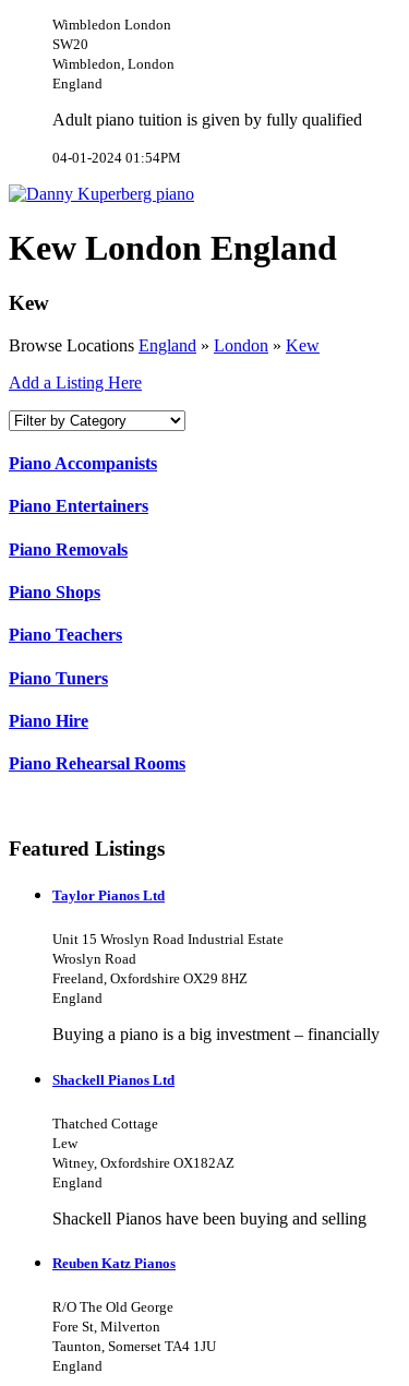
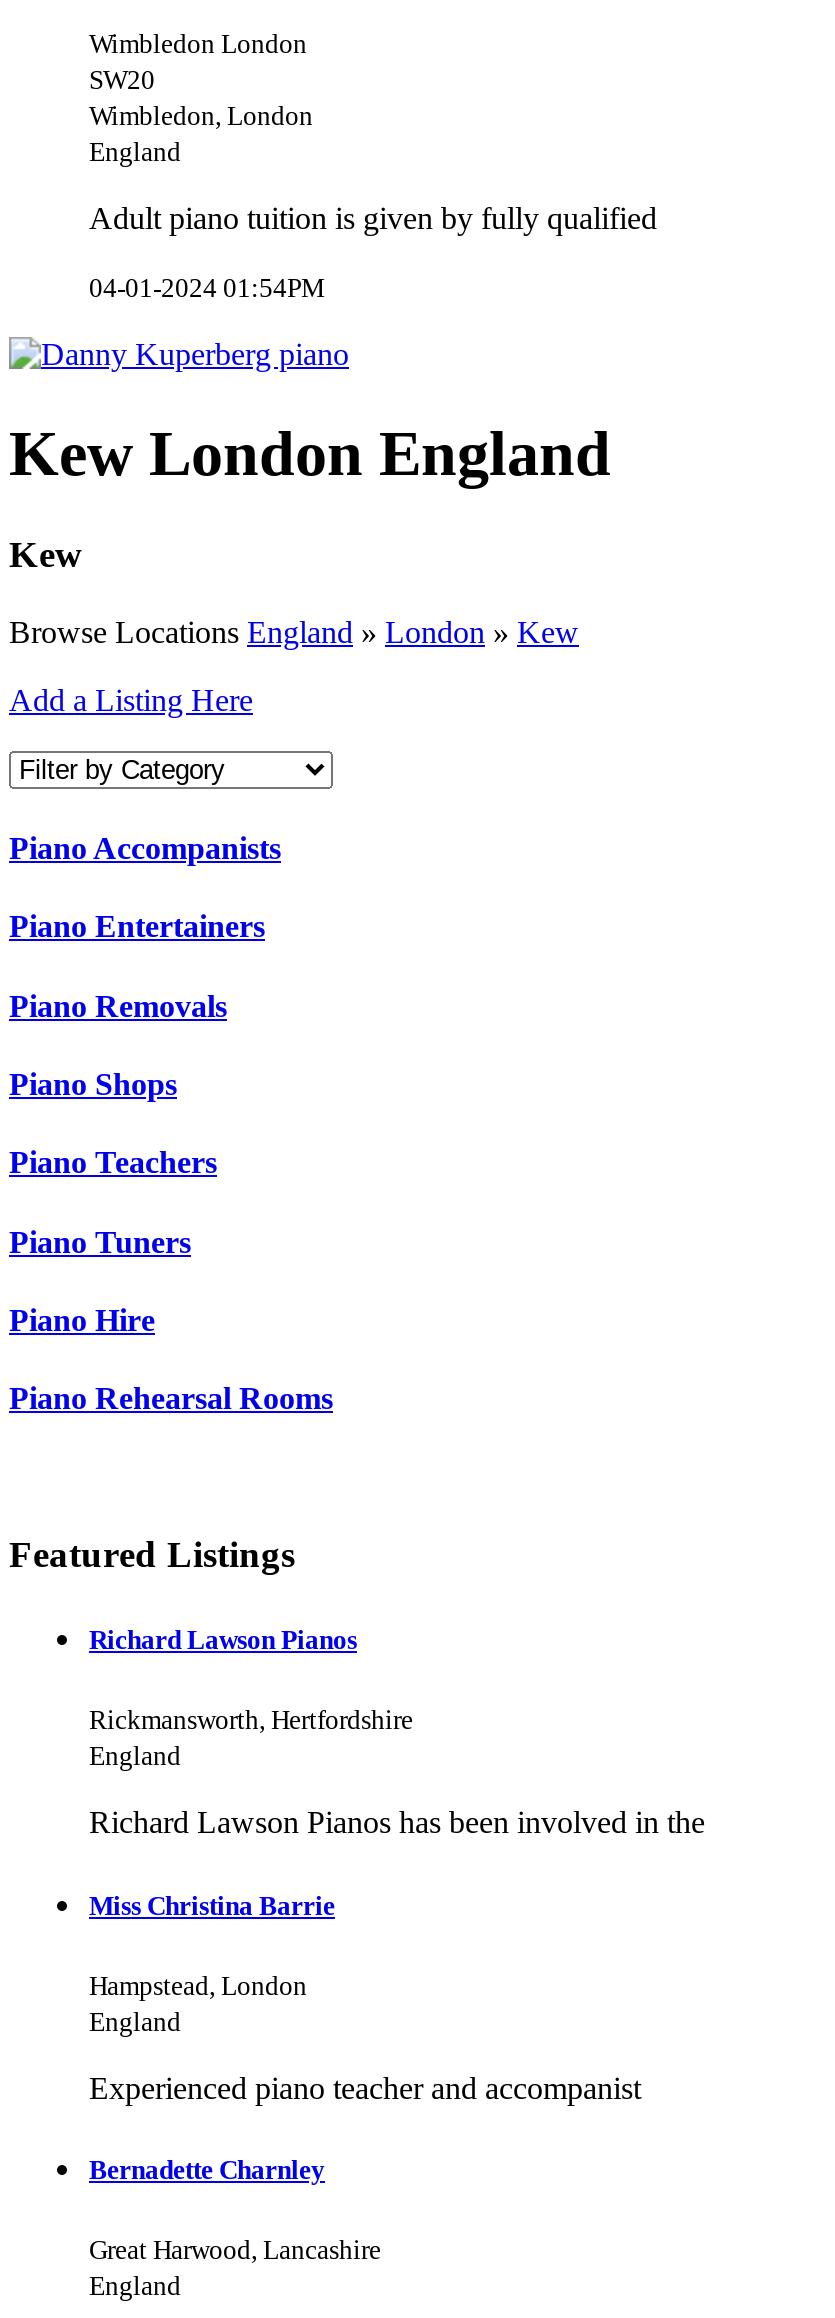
- Taylor Pianos Ltd
+ Richard Lawson Pianos

- Unit 15 Wroslyn Road Industrial Estate
- Wroslyn Road
- Freeland, Oxfordshire OX29 8HZ
+ Rickmansworth, Hertfordshire

- Buying a piano is a big investment – financially
+ Richard Lawson Pianos has been involved in the

- Shackell Pianos Ltd
+ Miss Christina Barrie

- Thatched Cottage
- Lew
- Witney, Oxfordshire OX182AZ
+ Hampstead, London

- Shackell Pianos have been buying and selling
+ Experienced piano teacher and accompanist

- Reuben Katz Pianos
+ Bernadette Charnley

- R/O The Old George
- Fore St, Milverton
- Taunton, Somerset TA4 1JU
+ Great Harwood, Lancashire
